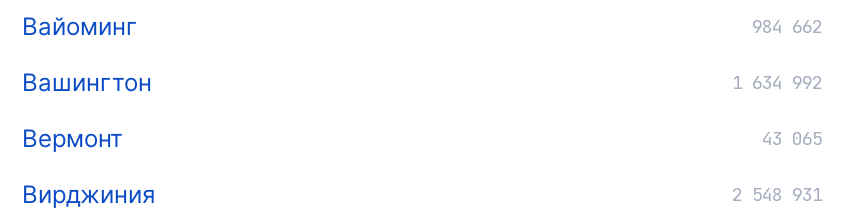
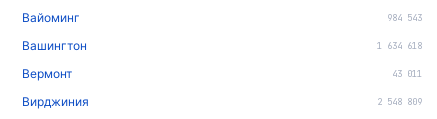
- 984 662
+ 984 543

- 1 634 992
+ 1 634 618

- 43 065
+ 43 011

- 2 548 931
+ 2 548 809
